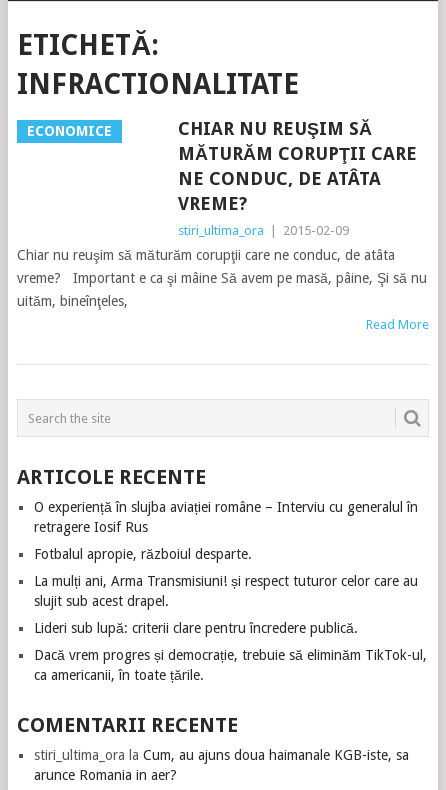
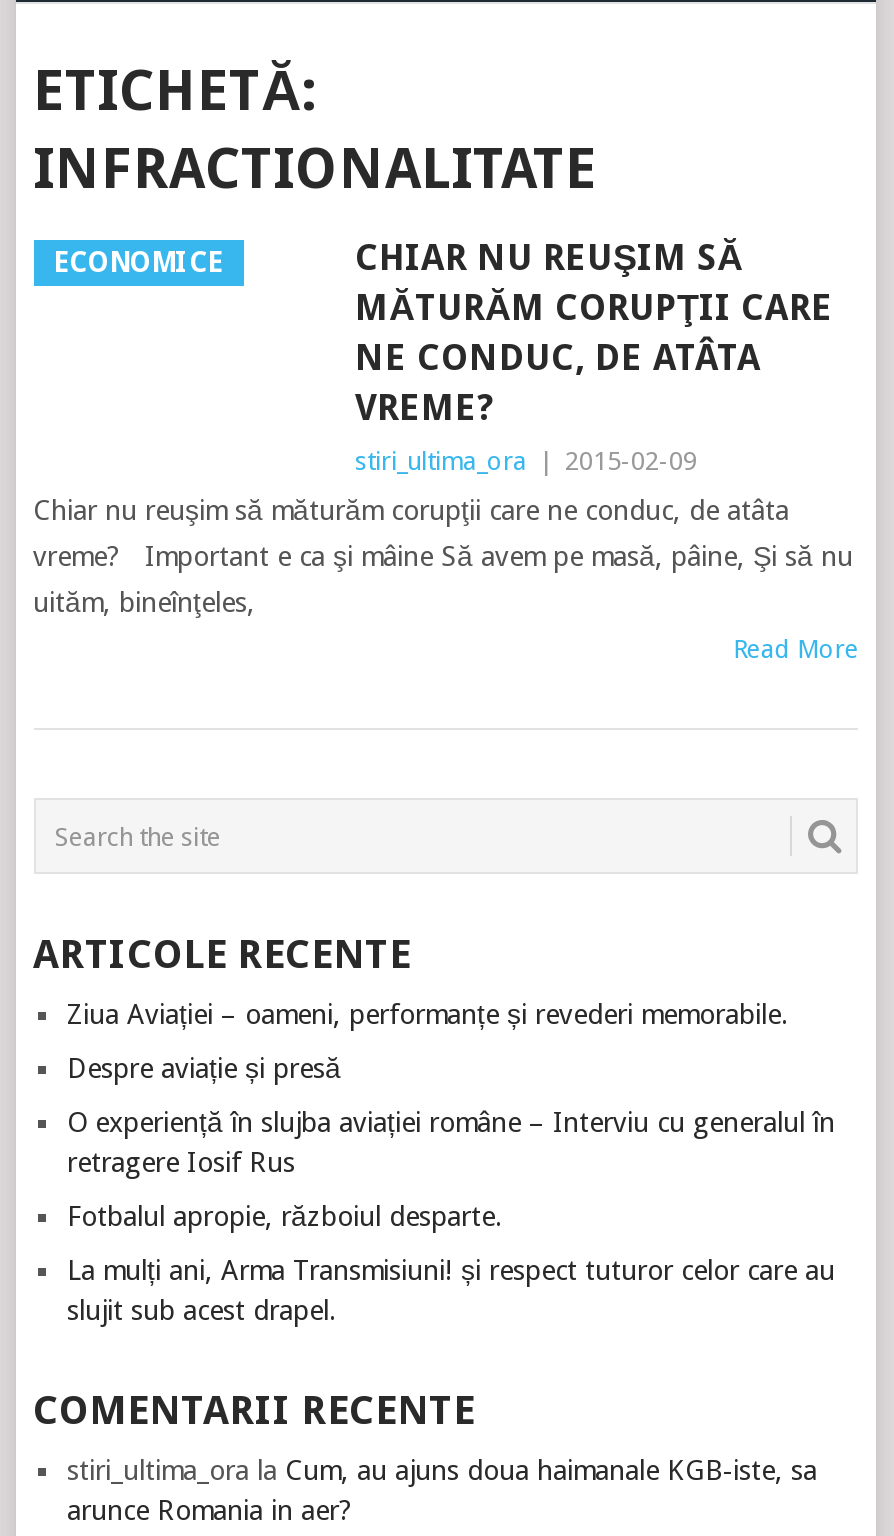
+ Ziua Aviației – oameni, performanțe și revederi memorabile.
+ Despre aviație și presă

moved down: O experiență în slujba aviației române – Interviu cu generalul în | retragere Iosif Rus | Fotbalul apropie, războiul desparte. | La mulți ani, Arma Transmisiuni! și respect tuturor celor care au | slujit sub acest drapel.

- Lideri sub lupă: criterii clare pentru încredere publică.
- Dacă vrem progres și democrație, trebuie să eliminăm TikTok-ul,
- ca americanii, în toate țările.
